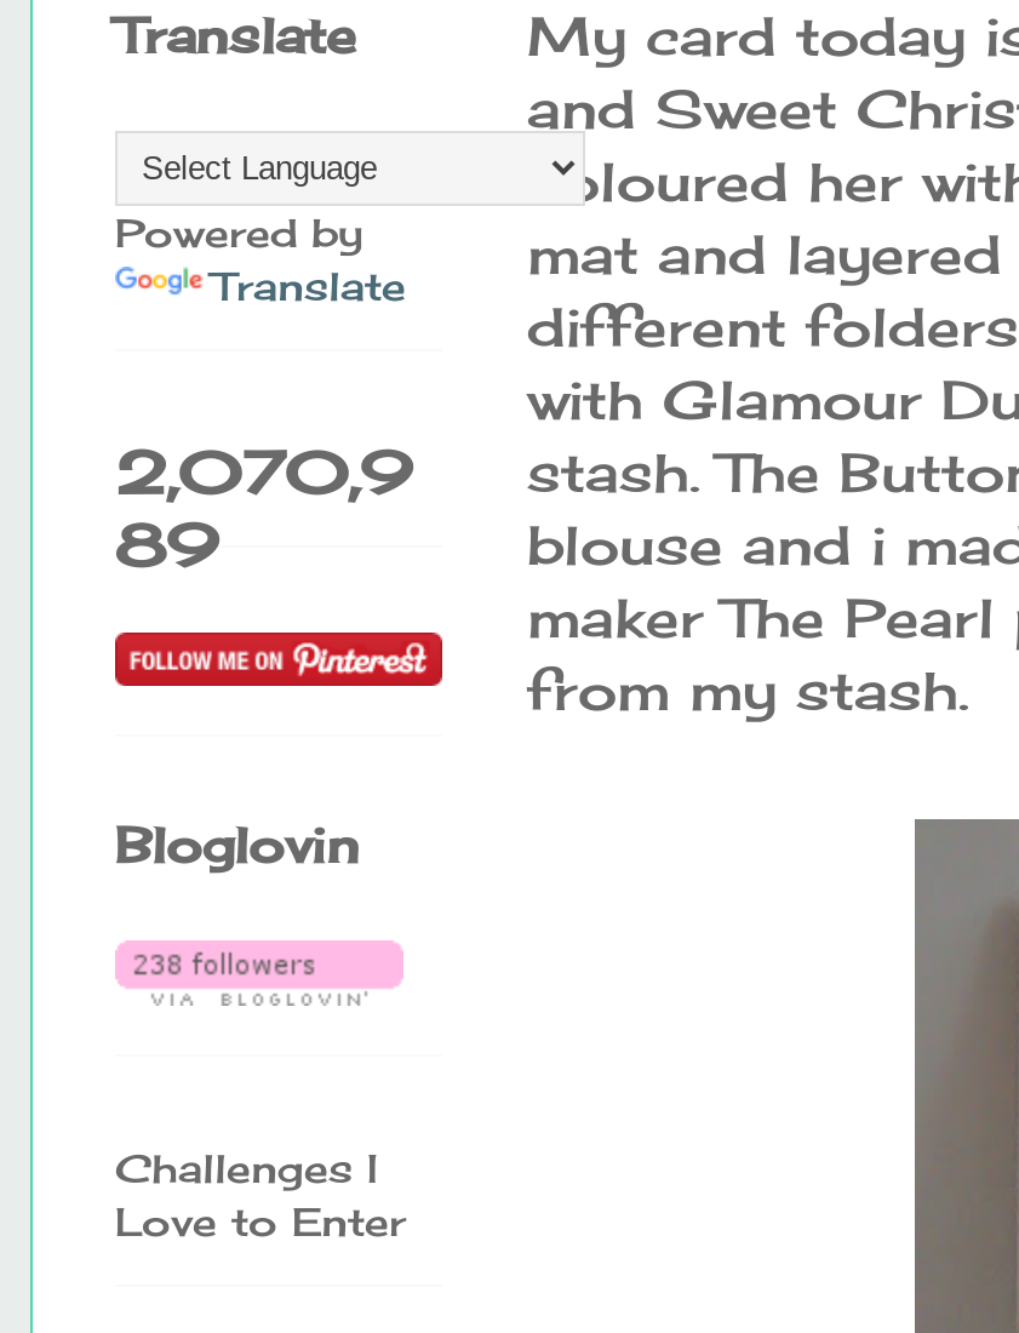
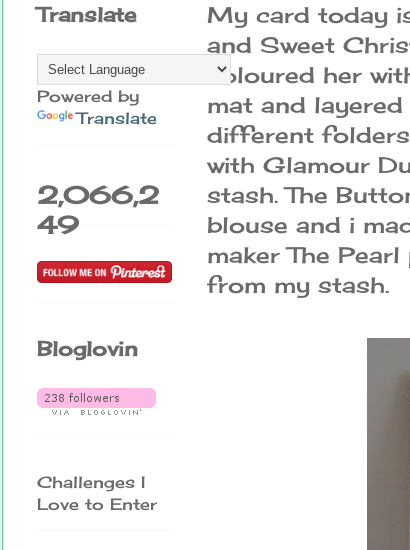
- 2,070,9
+ 2,066,2

- 89
+ 49
